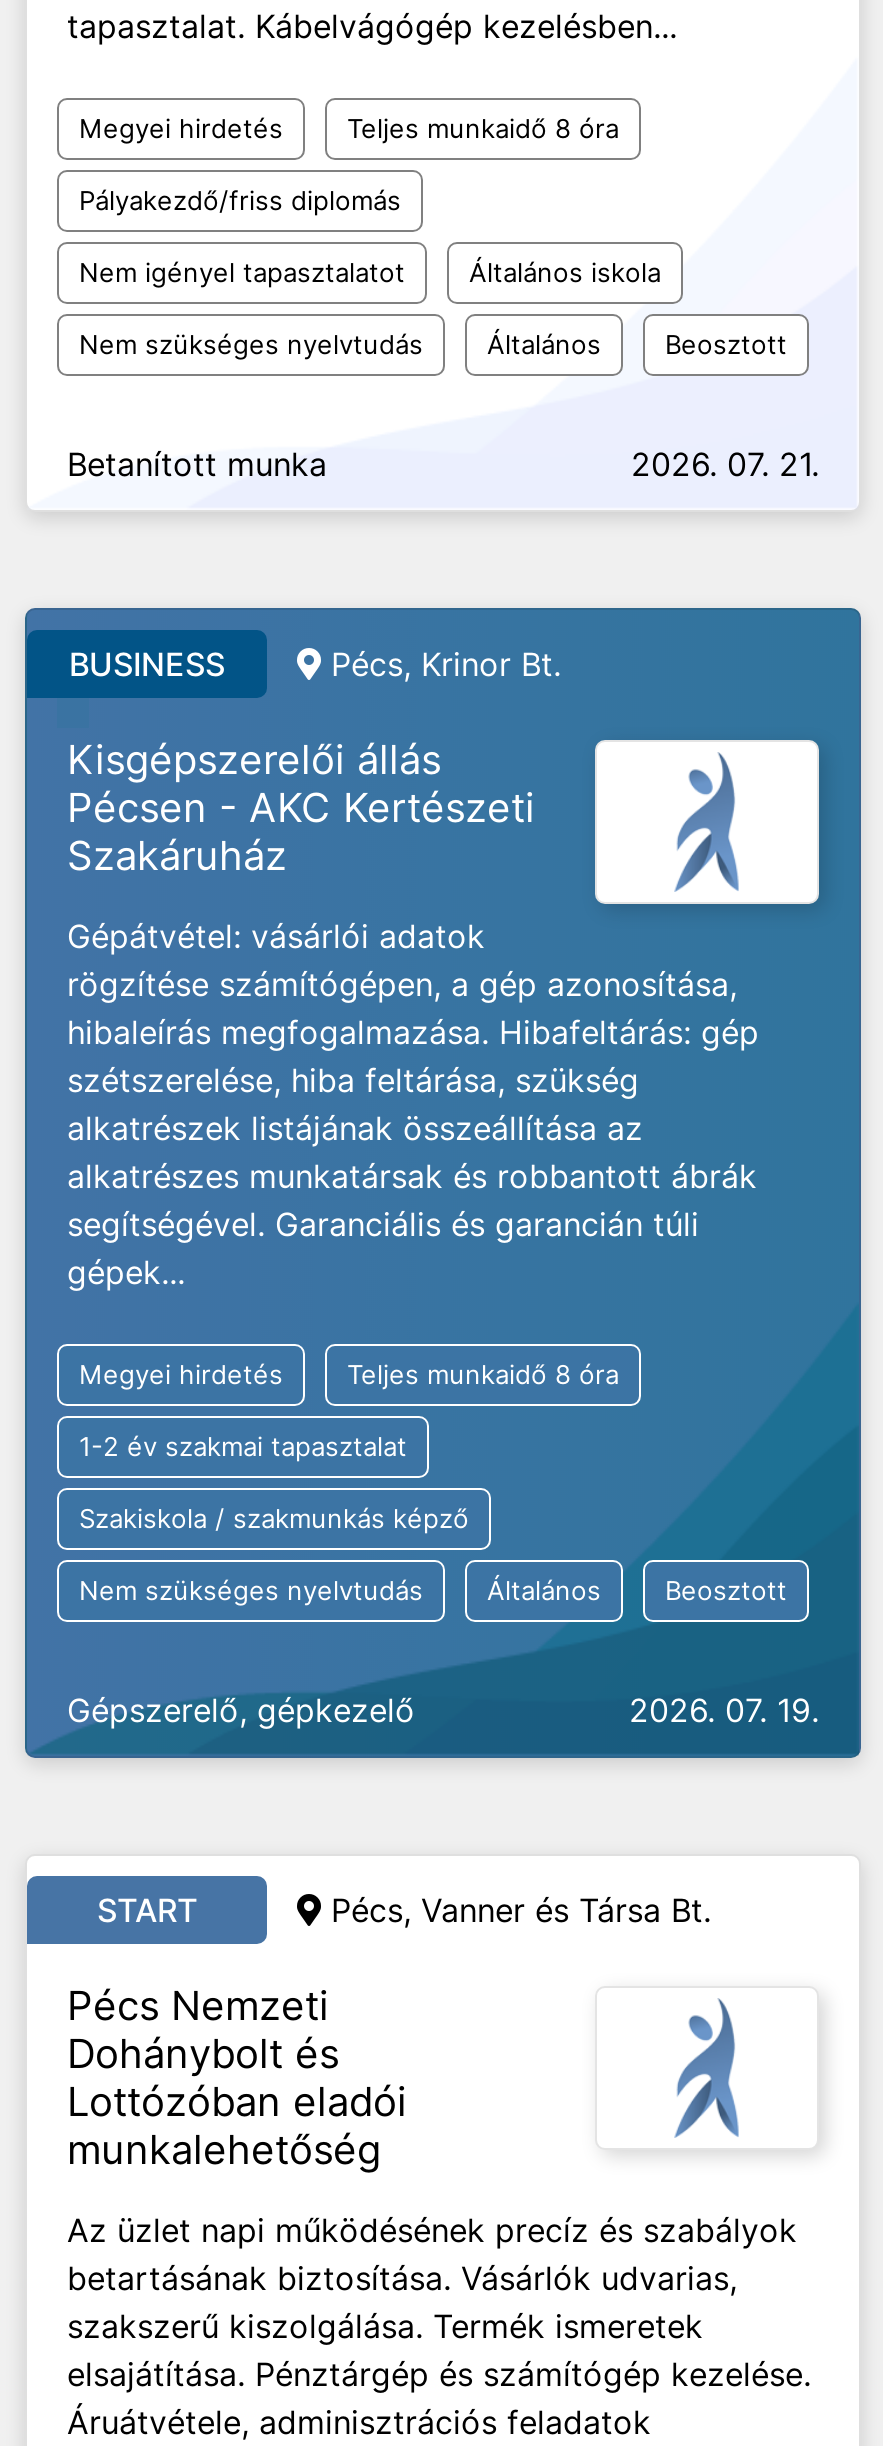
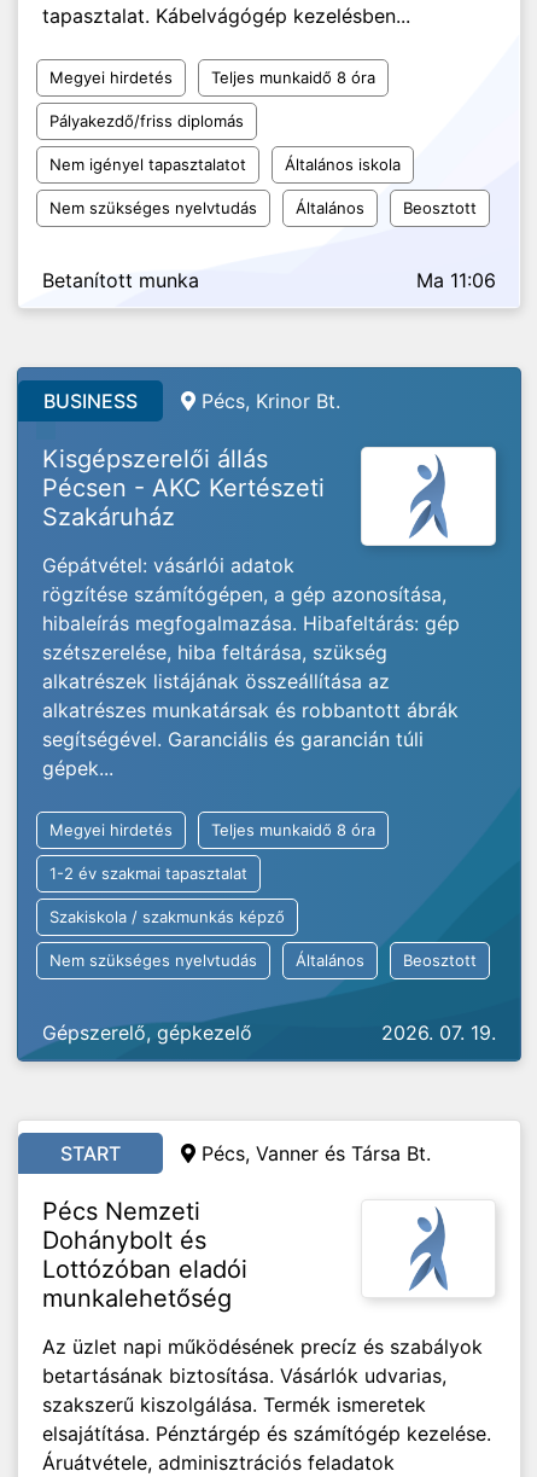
- 2026. 07. 21.
+ Ma 11:06
